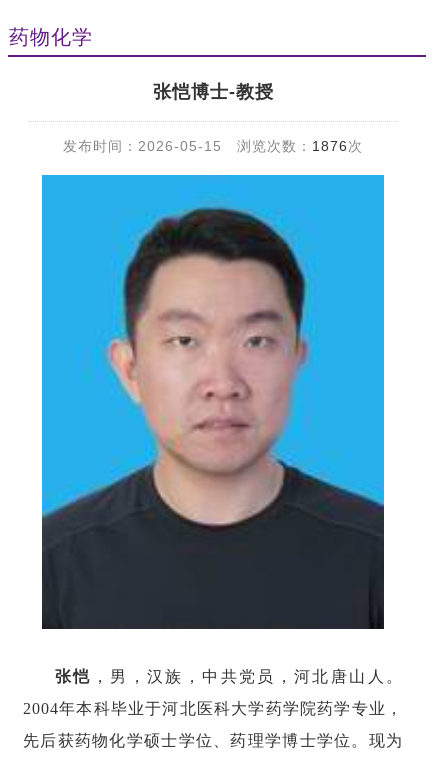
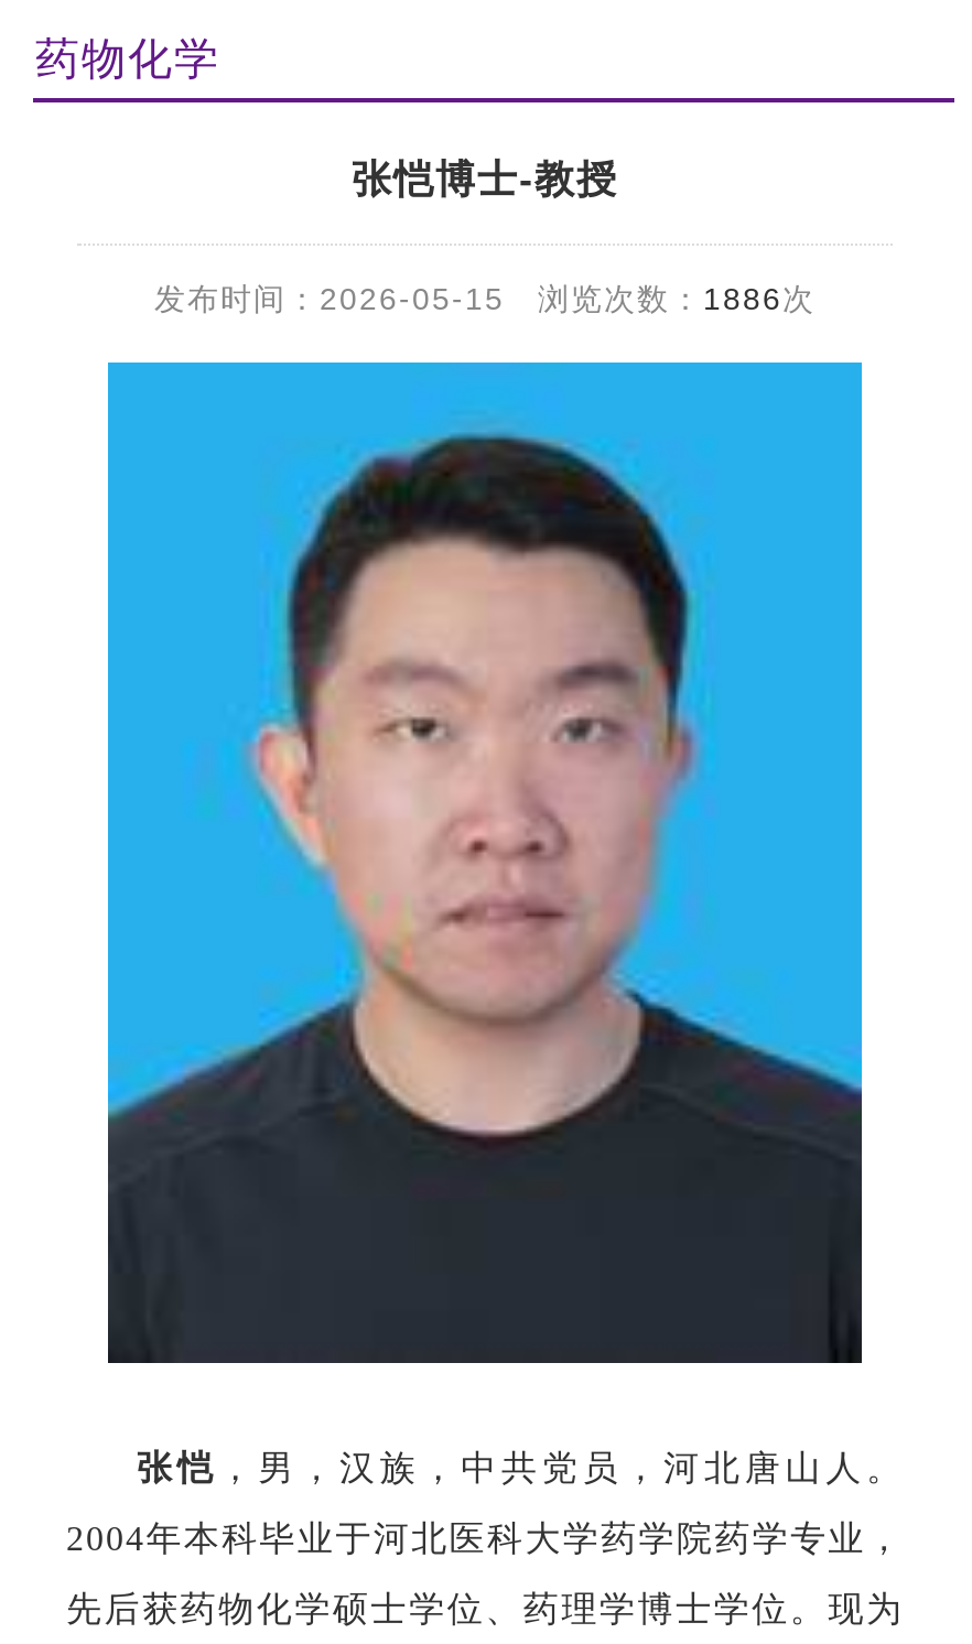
- 发布时间：2026-05-15 浏览次数：1876次
+ 发布时间：2026-05-15 浏览次数：1886次
